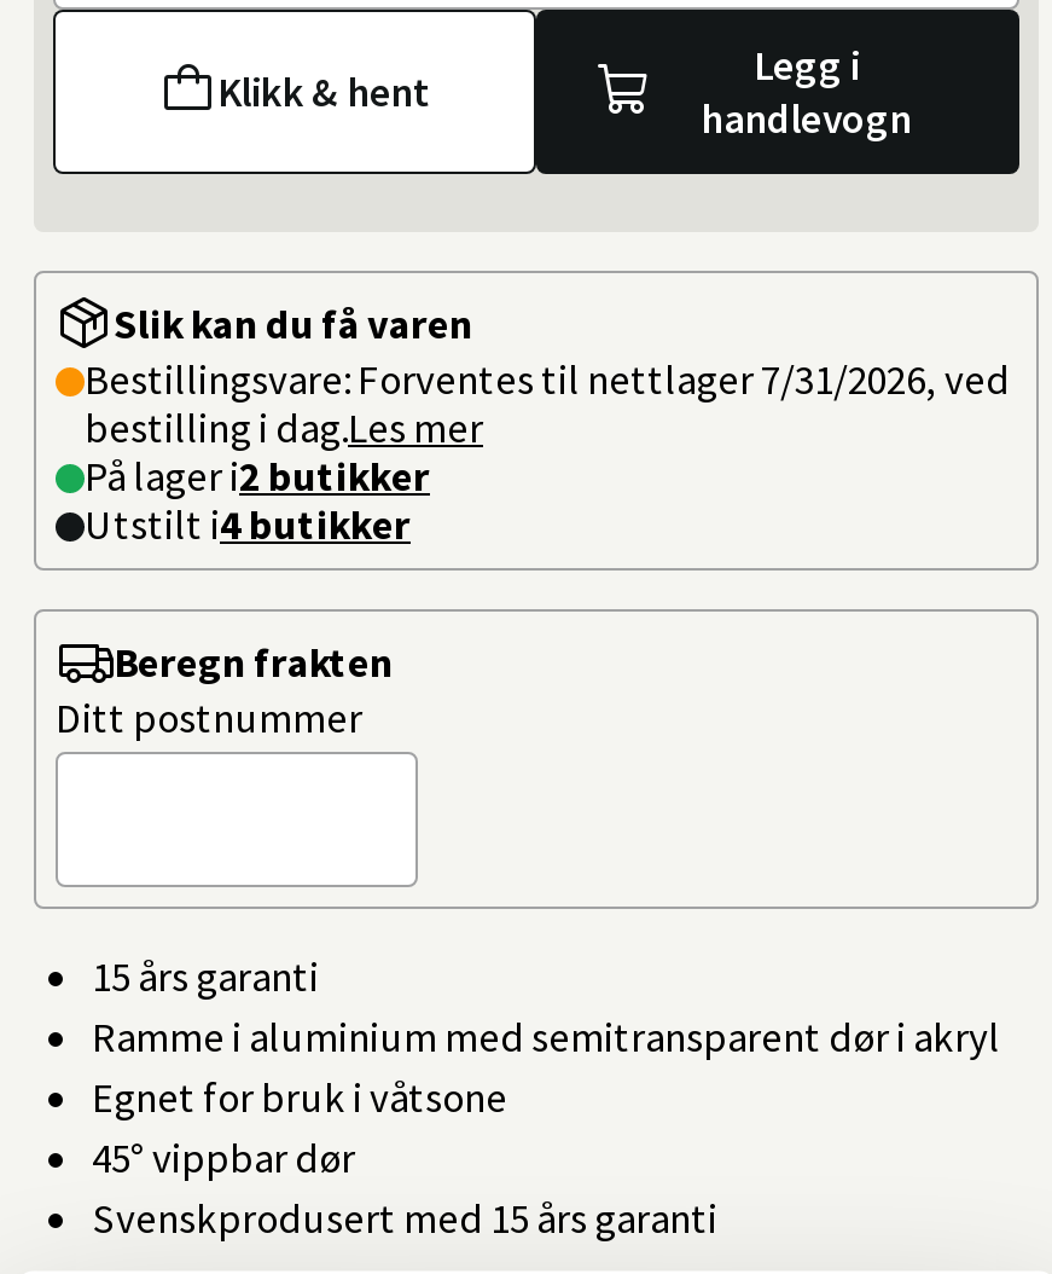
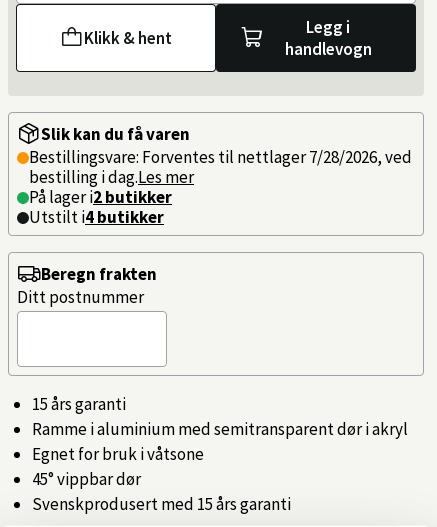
- Bestillingsvare: Forventes til nettlager 7/31/2026, ved
+ Bestillingsvare: Forventes til nettlager 7/28/2026, ved
